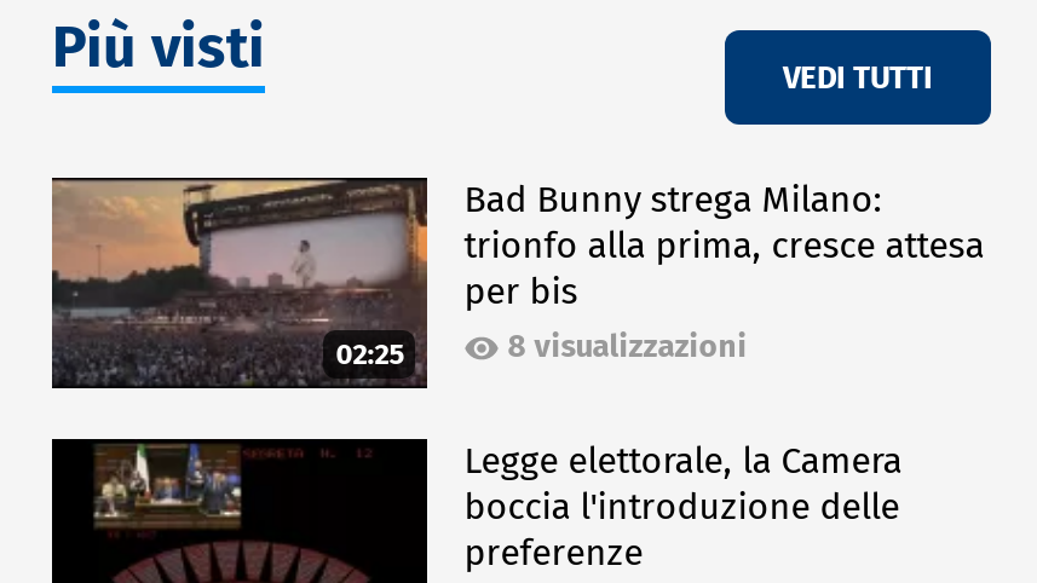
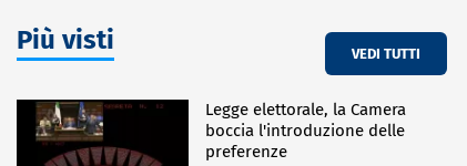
- [image]
- 02:25

- Bad Bunny strega Milano:
- trionfo alla prima, cresce attesa
- per bis
- 8 visualizzazioni
